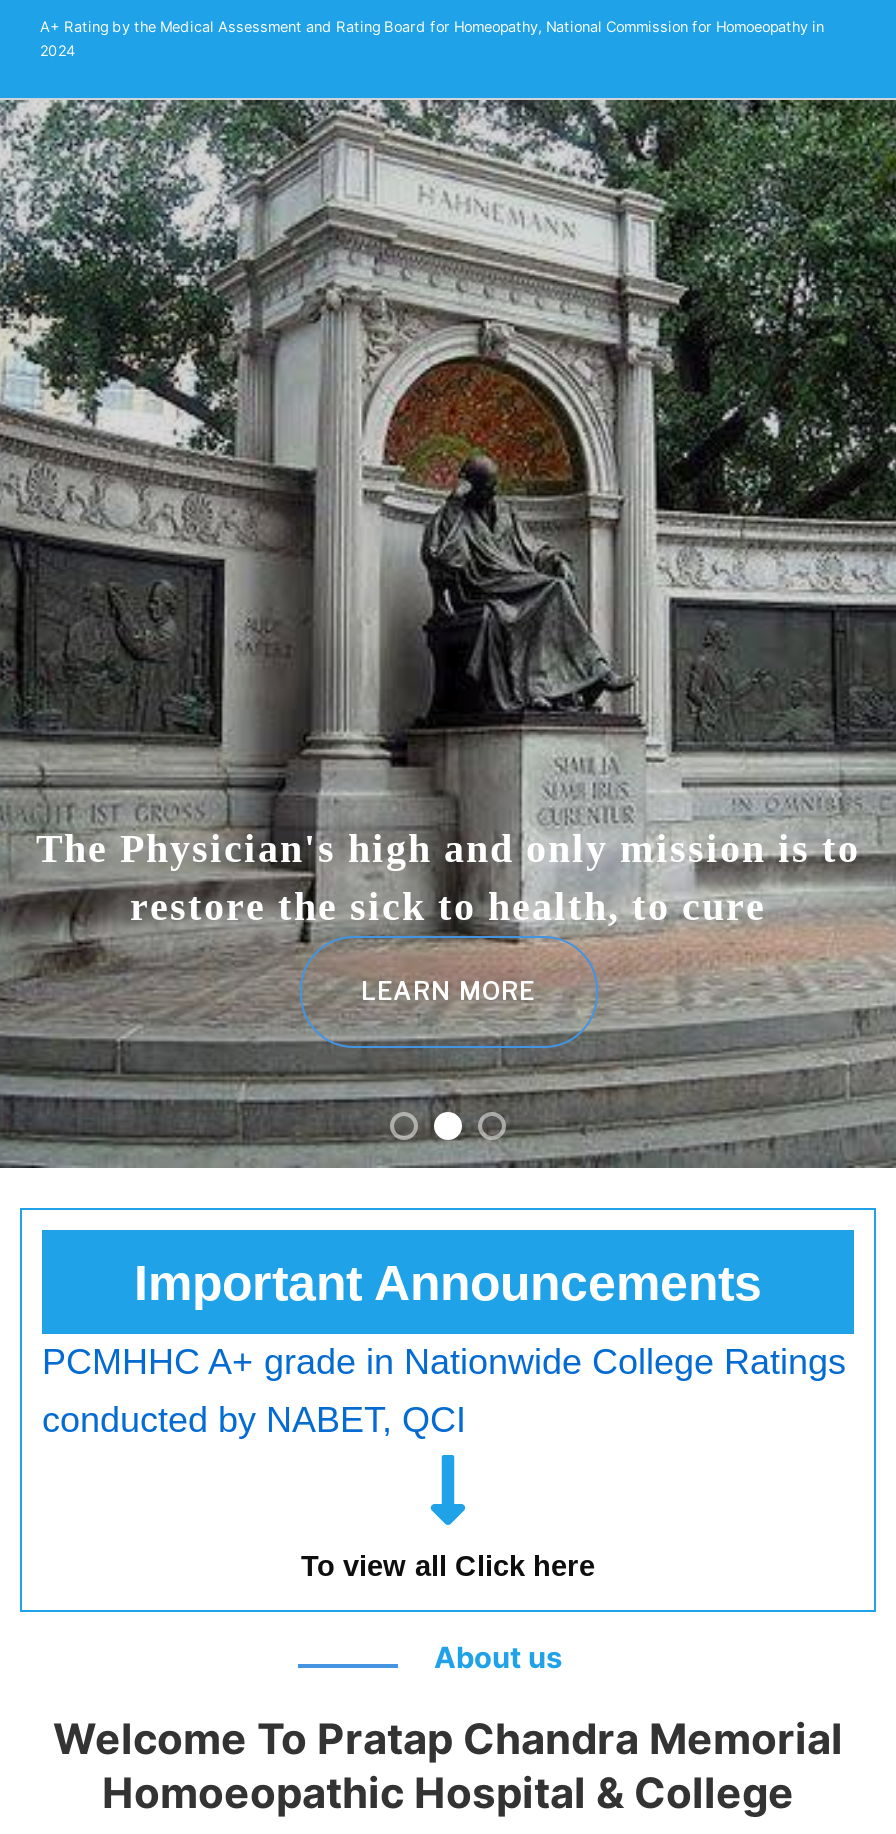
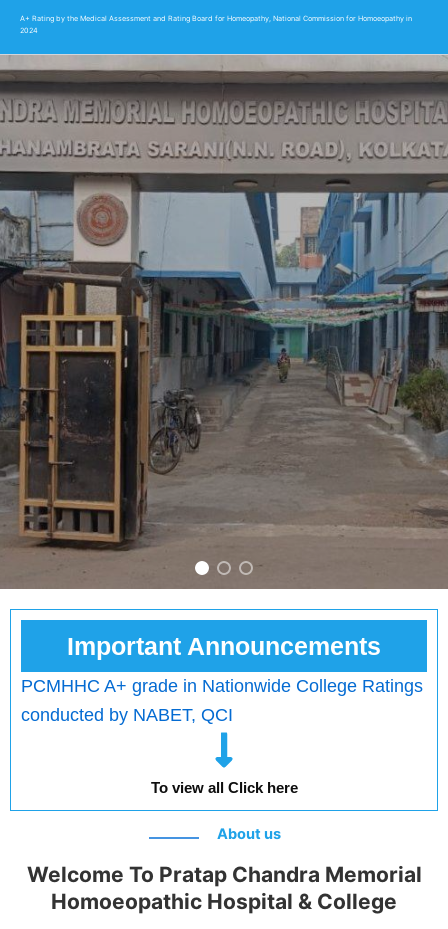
- [image]
+ [image]

- The Physician's high and only mission is to
- restore the sick to health, to cure
- LEARN MORE
